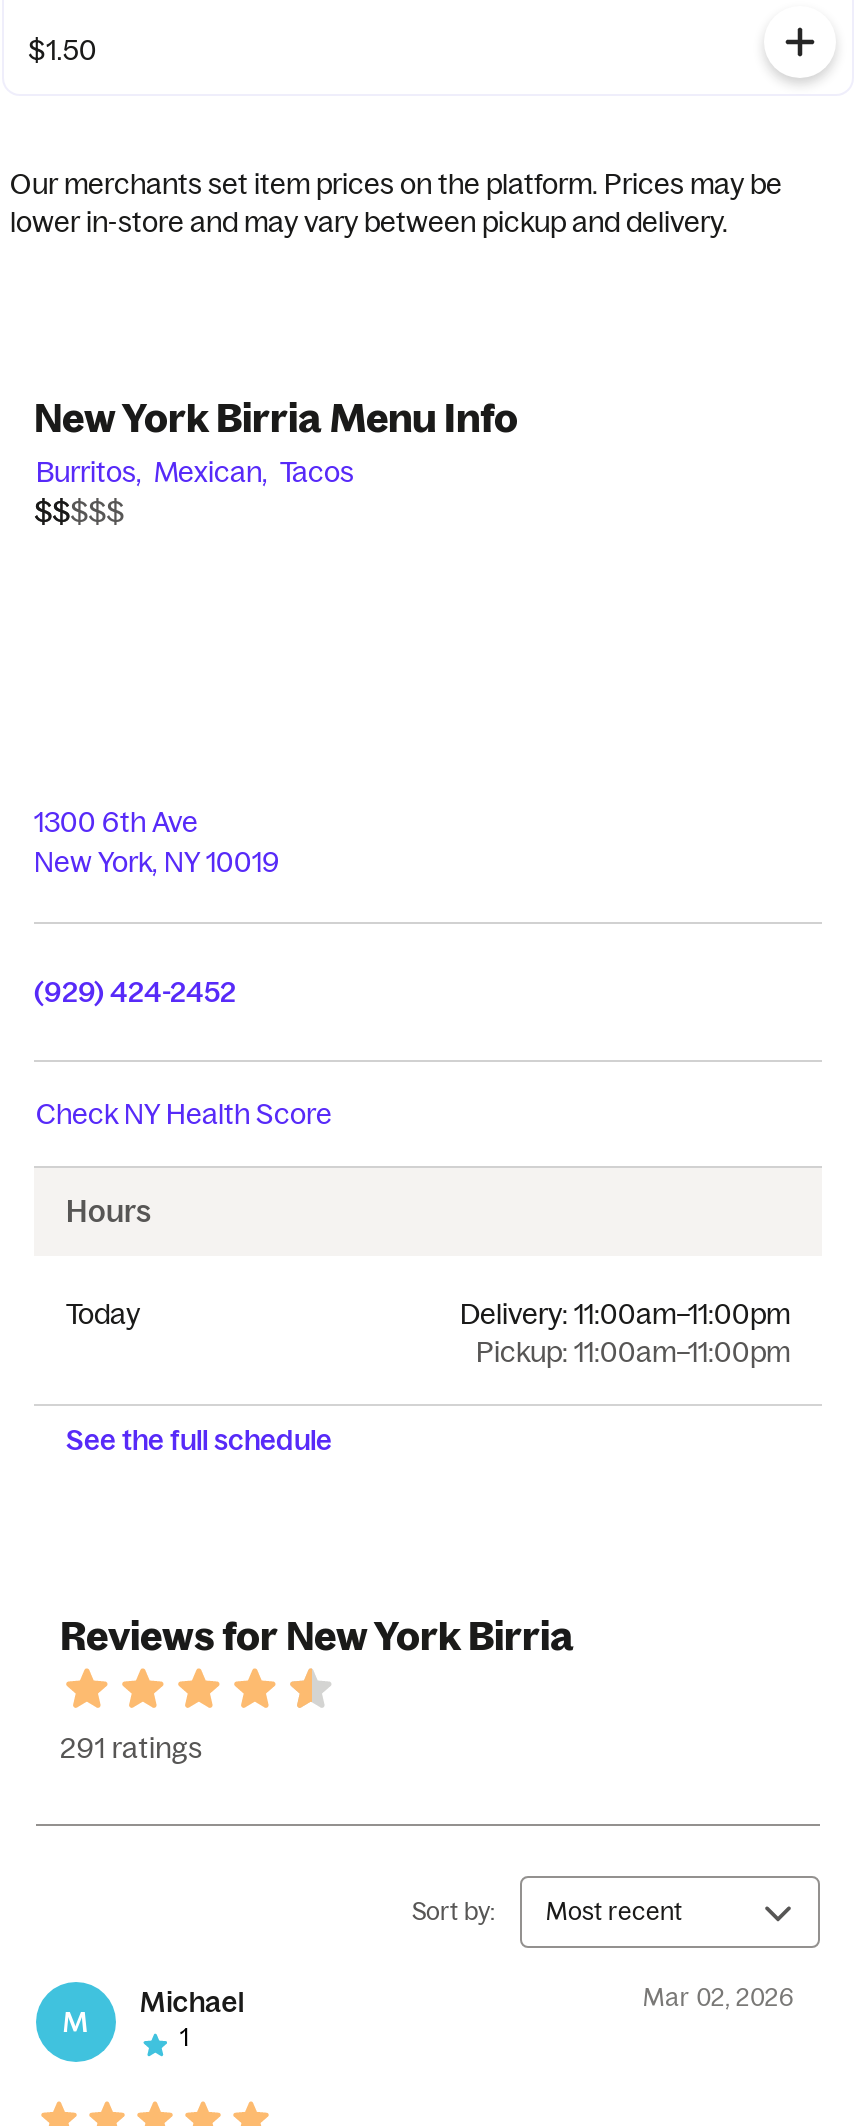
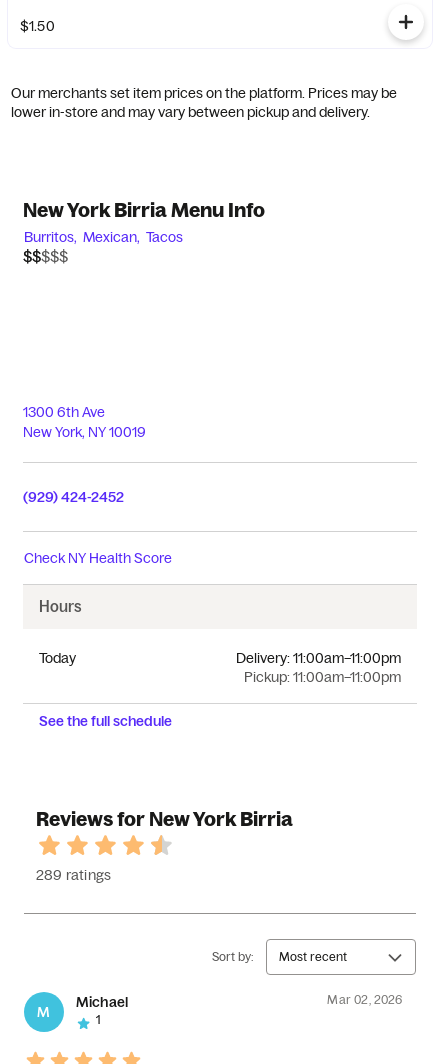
- 291 ratings
+ 289 ratings
